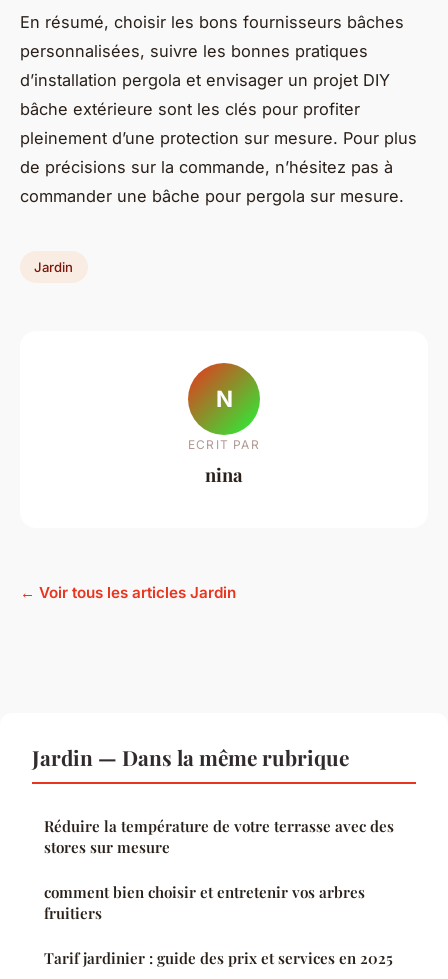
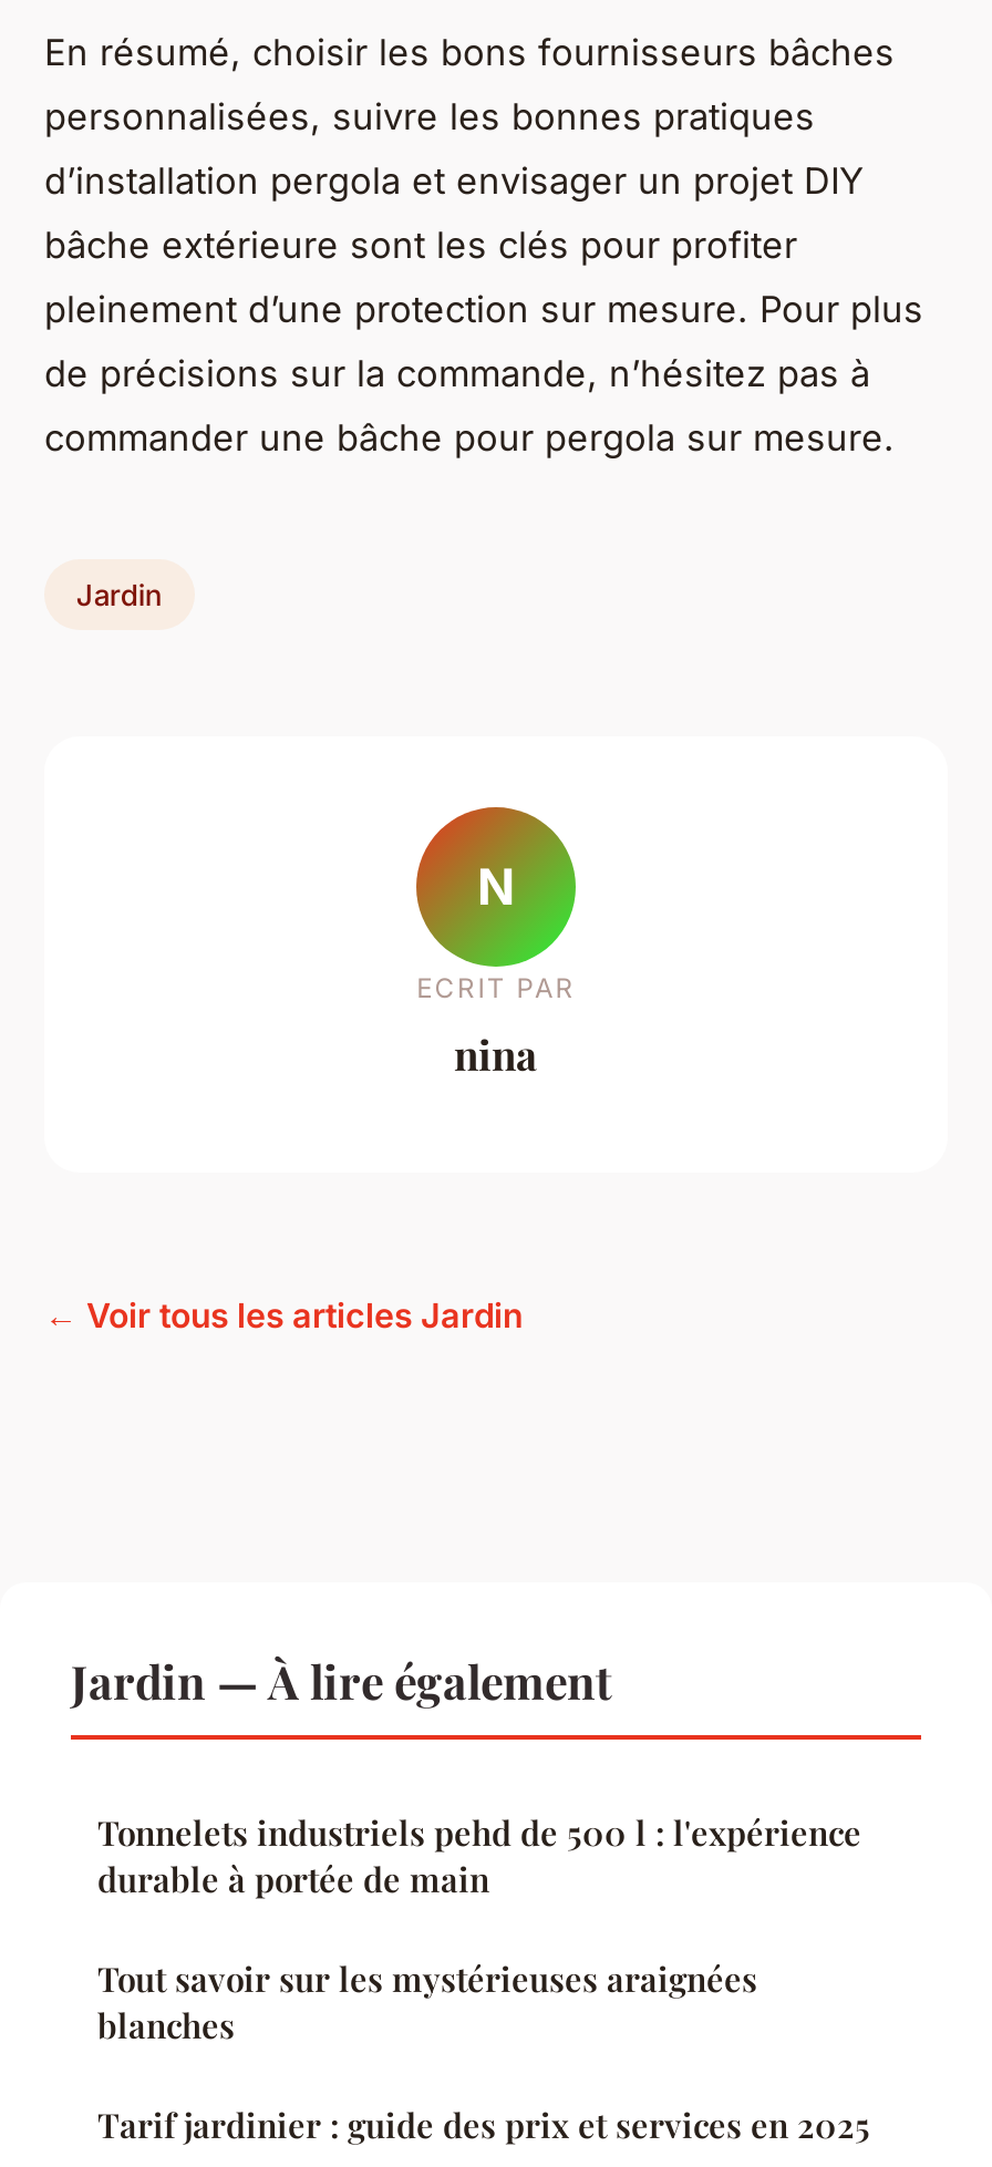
- Jardin — Dans la même rubrique
+ Jardin — À lire également

- Réduire la température de votre terrasse avec des
- stores sur mesure
+ Tonnelets industriels pehd de 500 l : l'expérience
+ durable à portée de main

- comment bien choisir et entretenir vos arbres
- fruitiers
+ Tout savoir sur les mystérieuses araignées
+ blanches
